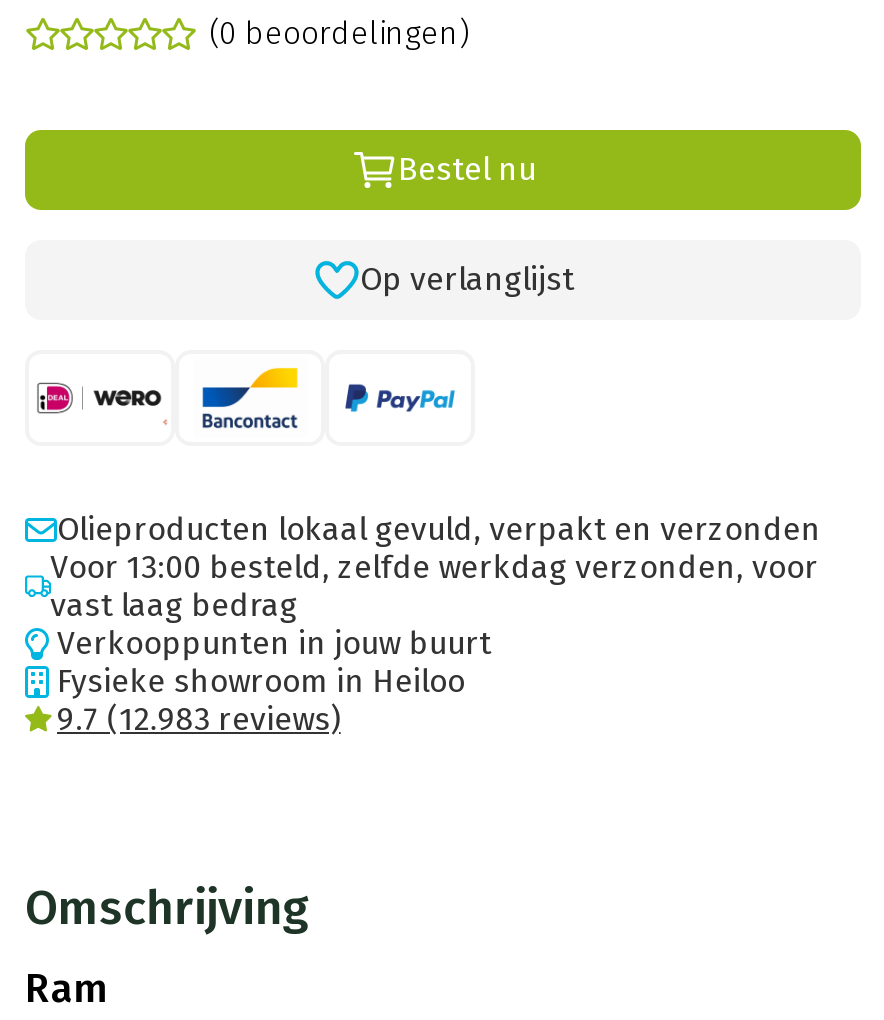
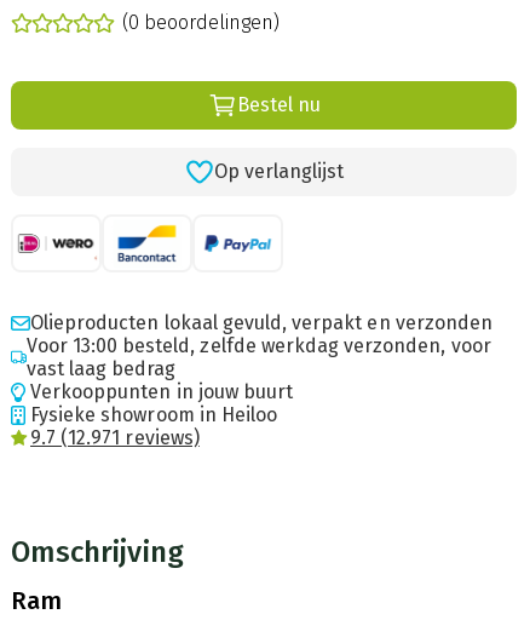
- 9.7 (12.983 reviews)
+ 9.7 (12.971 reviews)
